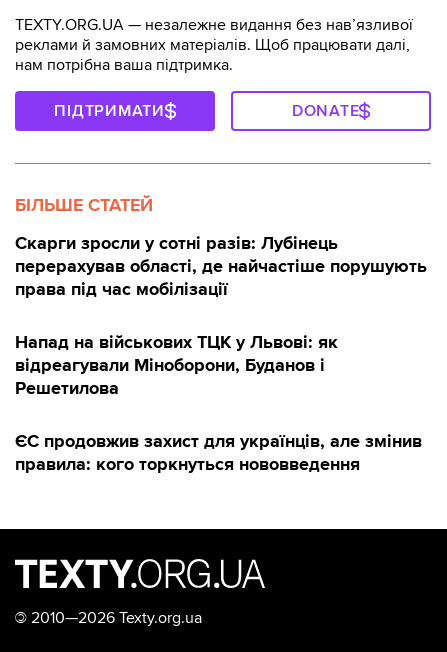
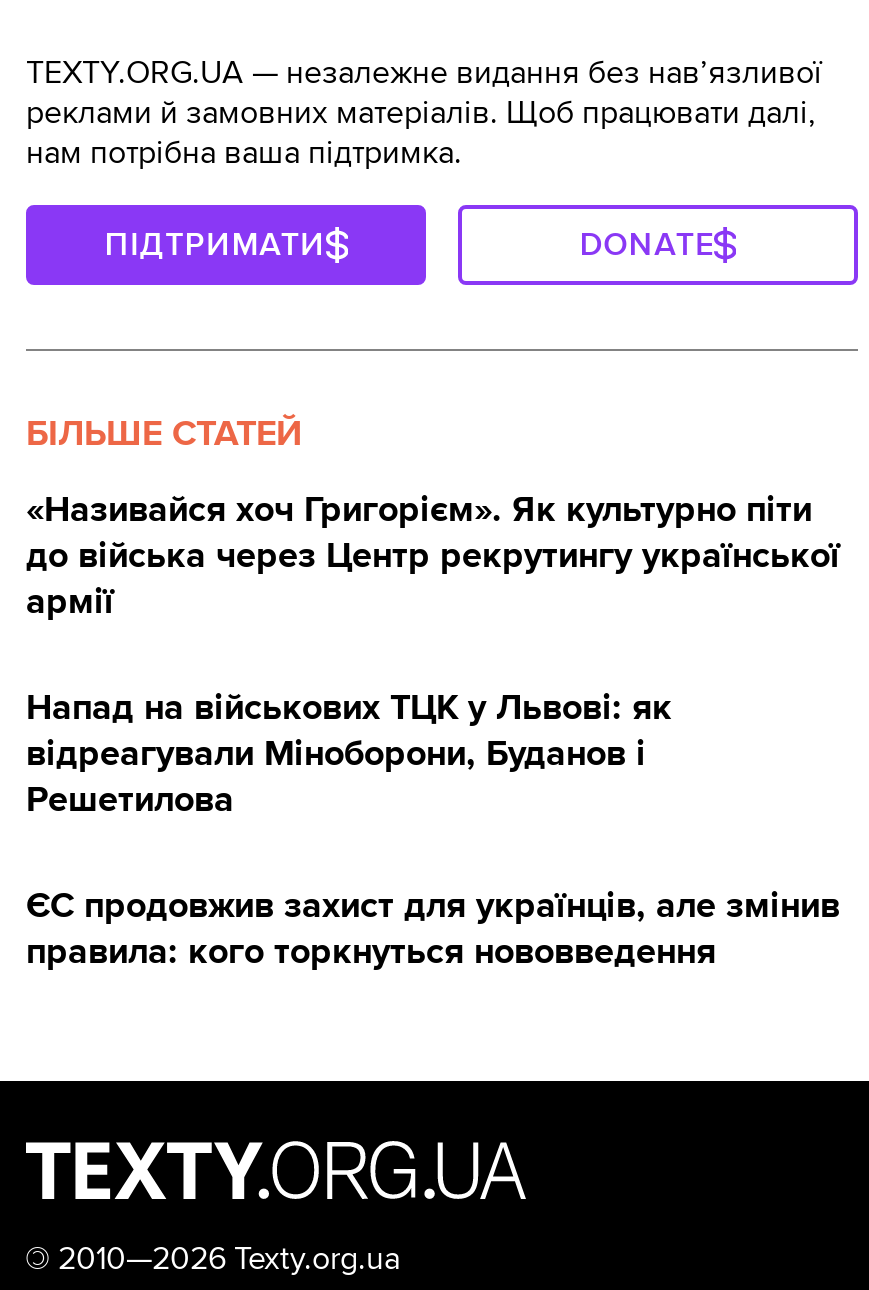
- Скарги зросли у сотні разів: Лубінець
- перерахував області, де найчастіше порушують
- права під час мобілізації
+ «Називайся хоч Григорієм». Як культурно піти
+ до війська через Центр рекрутингу української
+ армії
